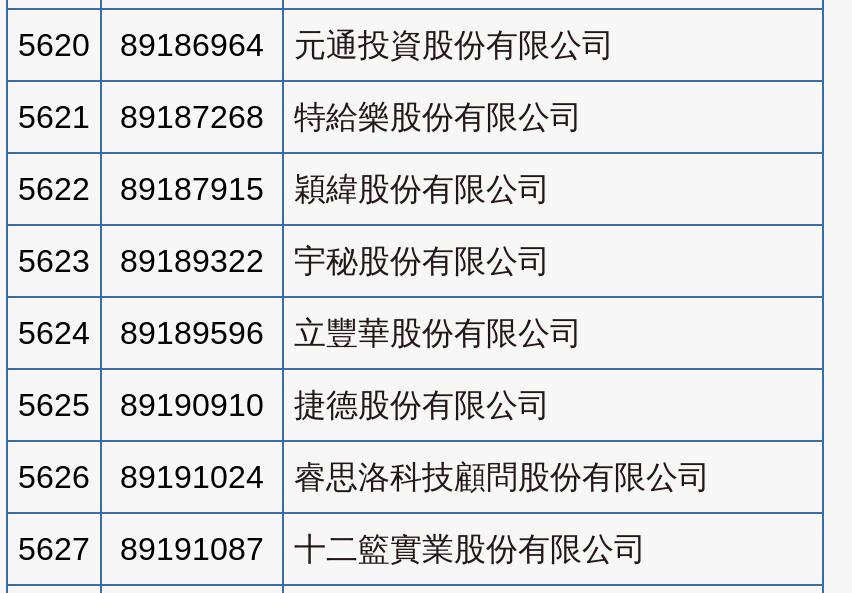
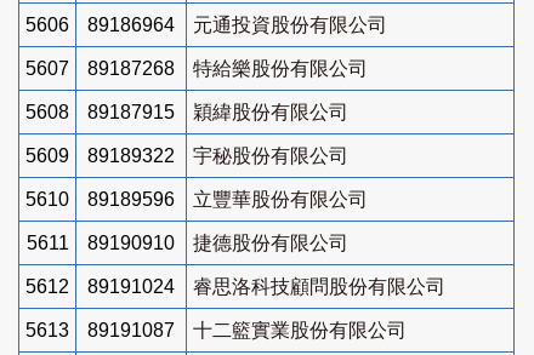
- 5620 89186964 元通投資股份有限公司
+ 5606 89186964 元通投資股份有限公司

- 5621 89187268 特給樂股份有限公司
+ 5607 89187268 特給樂股份有限公司

- 5622 89187915 穎緯股份有限公司
+ 5608 89187915 穎緯股份有限公司

- 5623 89189322 宇秘股份有限公司
+ 5609 89189322 宇秘股份有限公司

- 5624 89189596 立豐華股份有限公司
+ 5610 89189596 立豐華股份有限公司

- 5625 89190910 捷德股份有限公司
+ 5611 89190910 捷德股份有限公司

- 5626 89191024 睿思洛科技顧問股份有限公司
+ 5612 89191024 睿思洛科技顧問股份有限公司

- 5627 89191087 十二籃實業股份有限公司
+ 5613 89191087 十二籃實業股份有限公司
